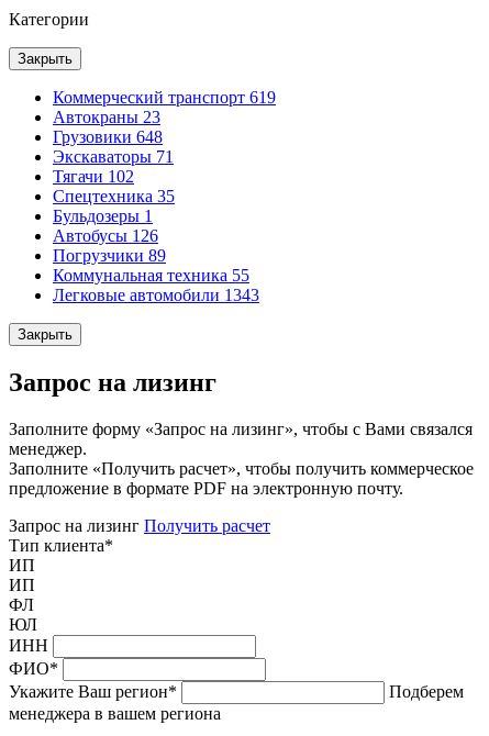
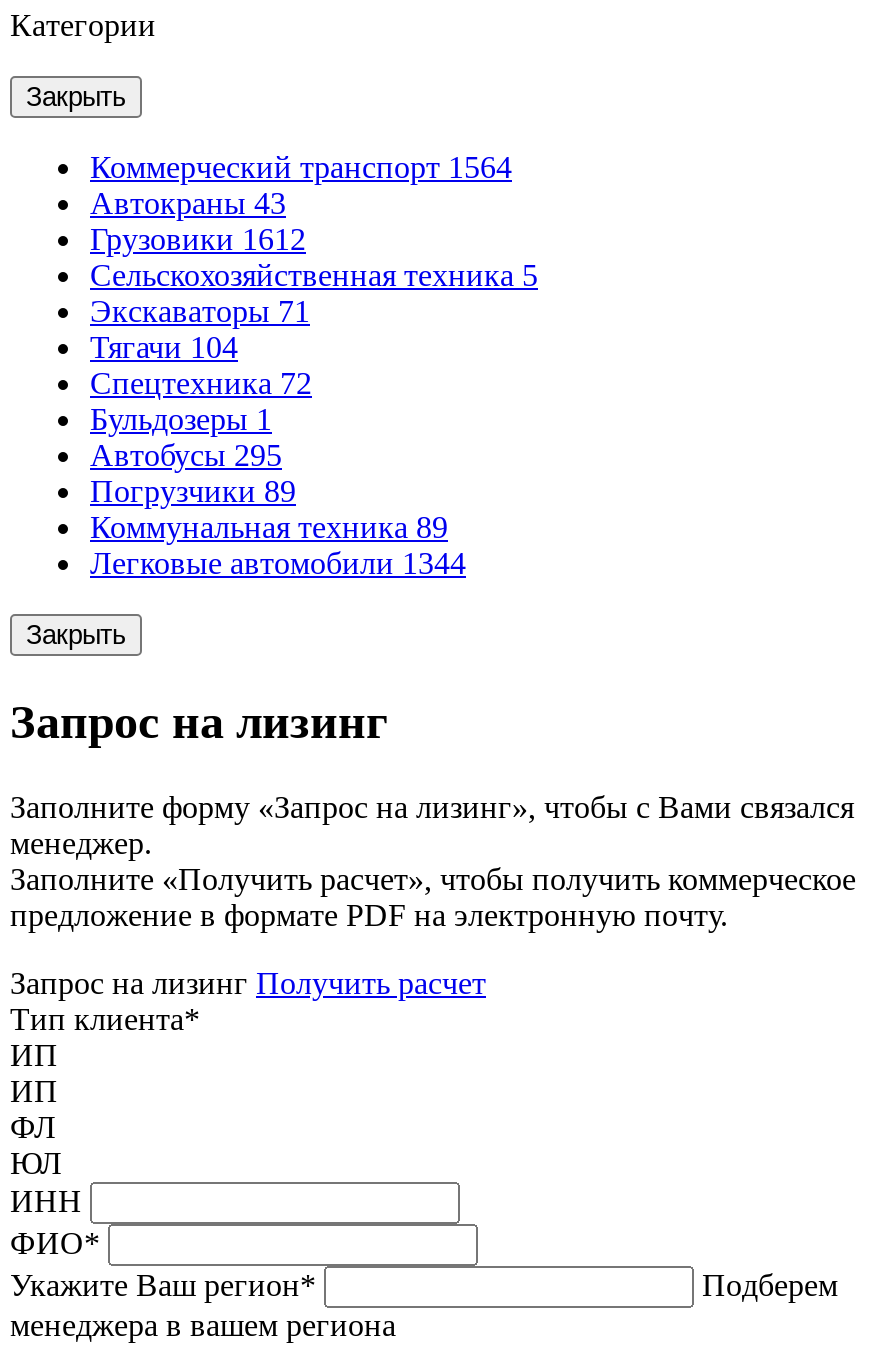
- Коммерческий транспорт 619
- Автокраны 23
- Грузовики 648
+ Коммерческий транспорт 1564
+ Автокраны 43
+ Грузовики 1612
+ Сельскохозяйственная техника 5

- Тягачи 102
+ Тягачи 104

- Спецтехника 35
+ Спецтехника 72

- Автобусы 126
+ Автобусы 295

- Коммунальная техника 55
+ Коммунальная техника 89

- Легковые автомобили 1343
+ Легковые автомобили 1344
